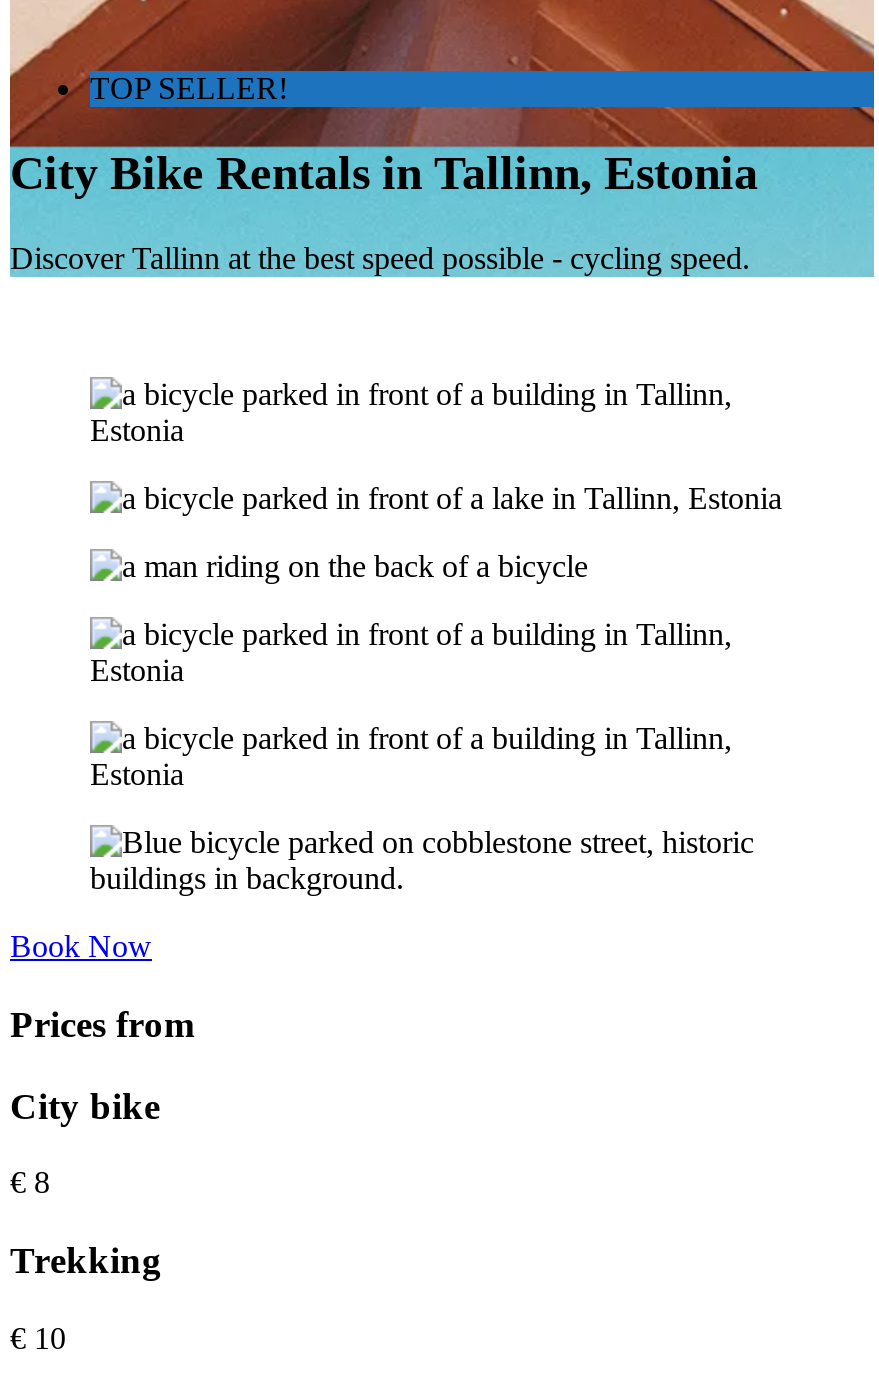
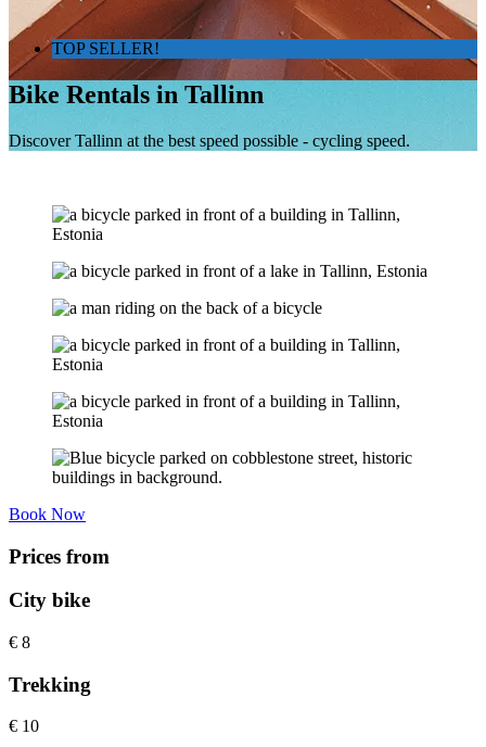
- City Bike Rentals in Tallinn, Estonia
+ Bike Rentals in Tallinn
